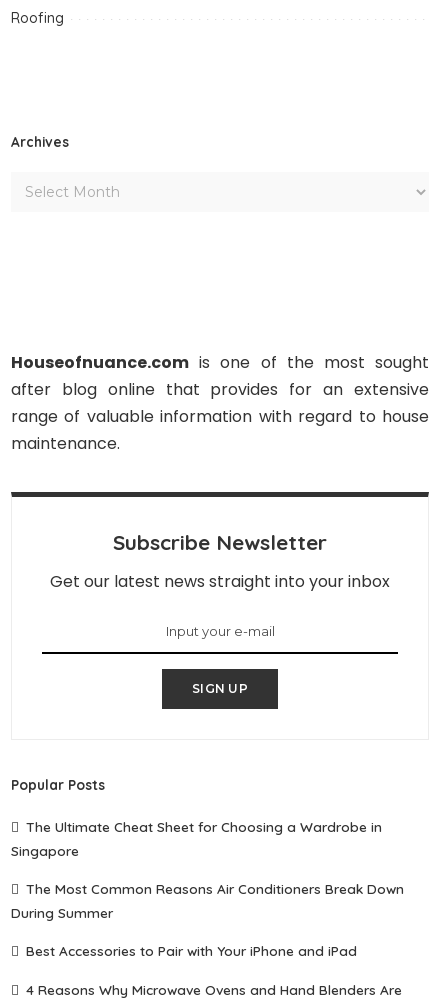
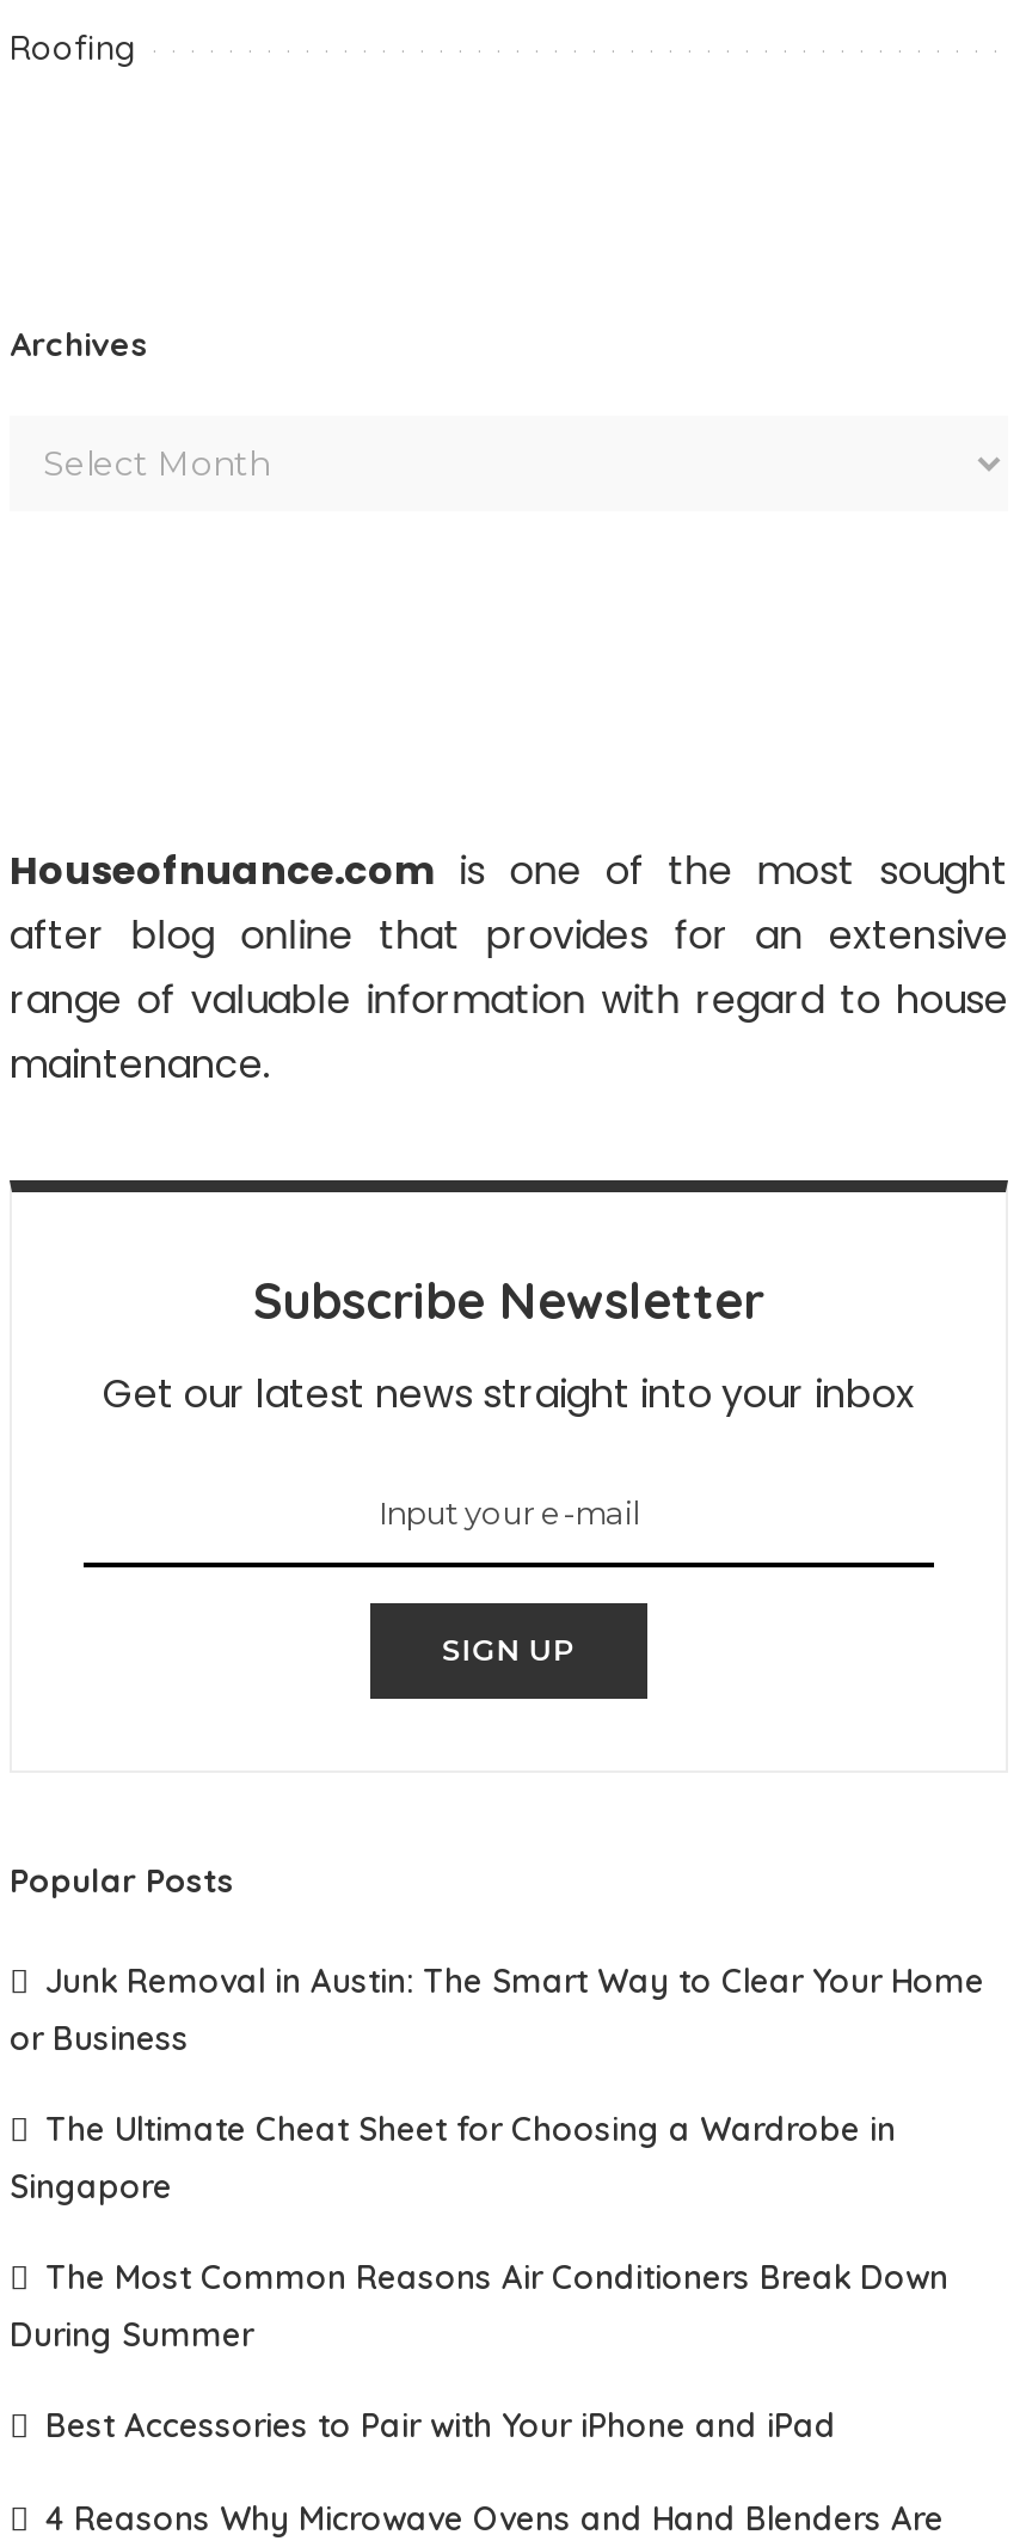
+ Junk Removal in Austin: The Smart Way to Clear Your Home
+ or Business
